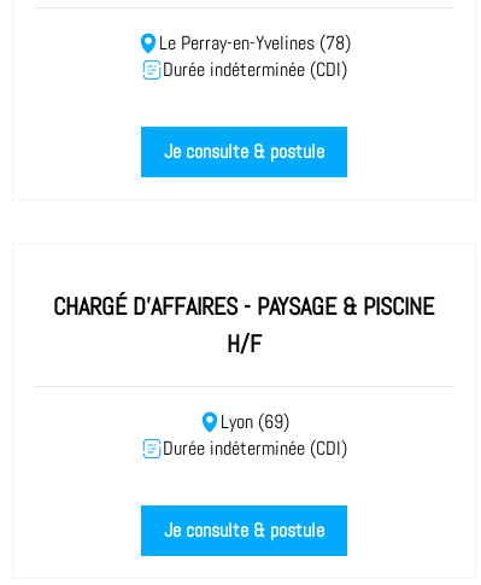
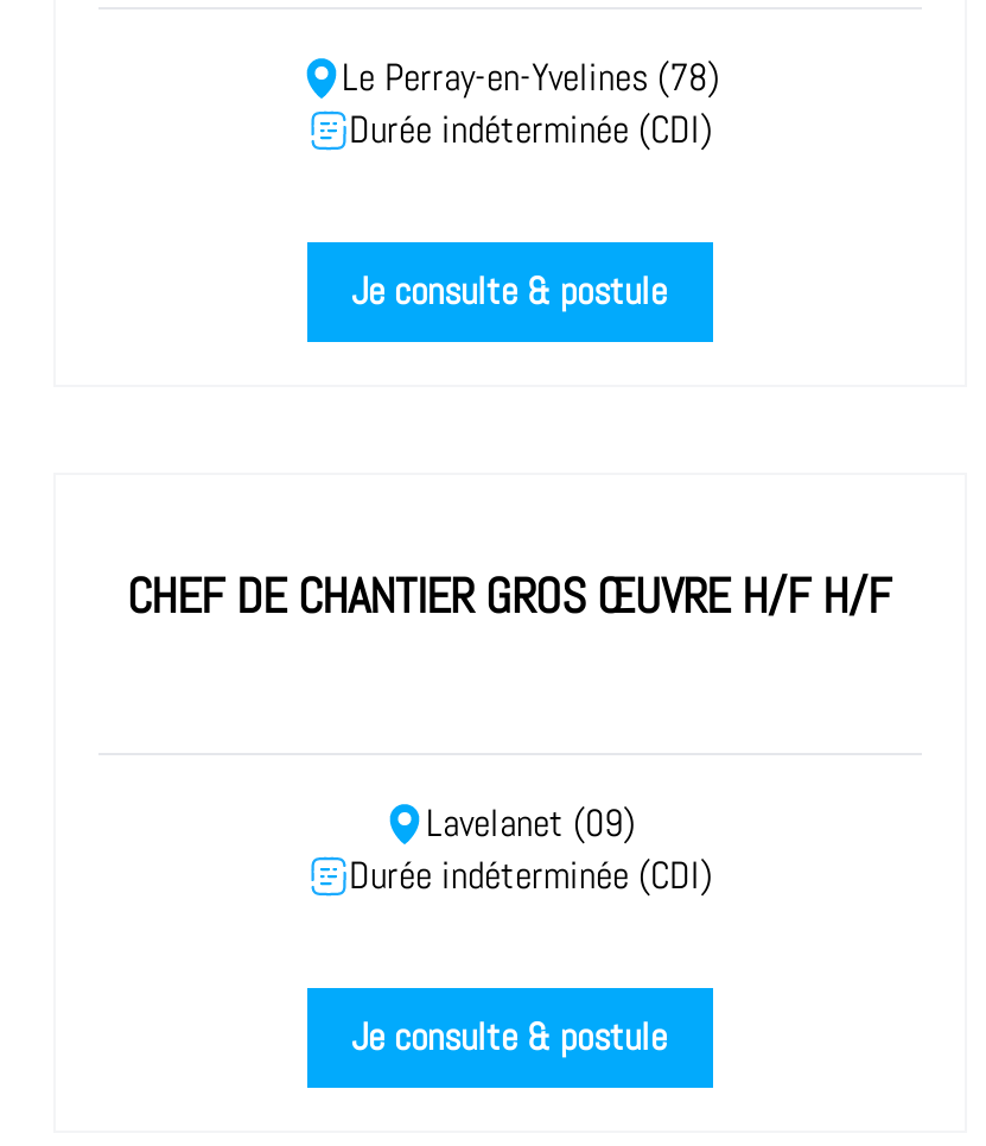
- CHARGÉ D'AFFAIRES - PAYSAGE & PISCINE
- H/F
+ CHEF DE CHANTIER GROS ŒUVRE H/F H/F

- Lyon (69)
+ Lavelanet (09)
